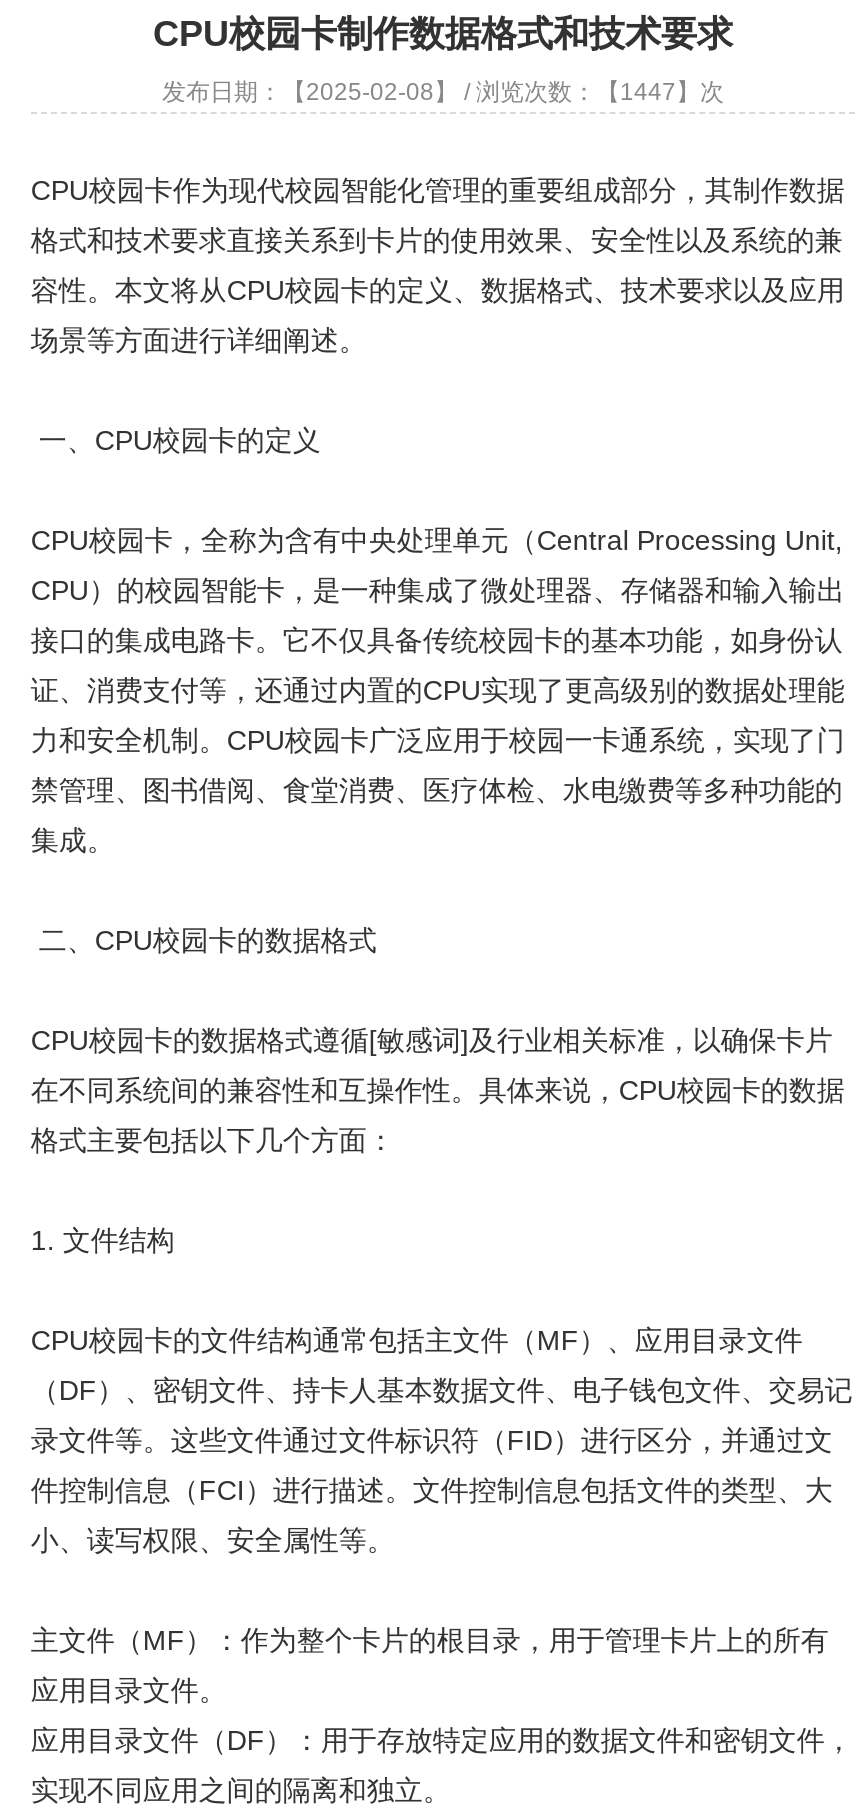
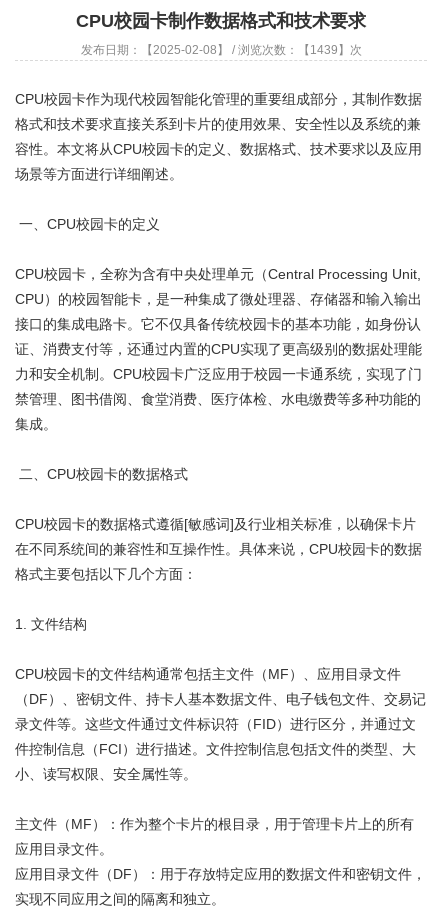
- 发布日期：【2025-02-08】 / 浏览次数：【1447】次
+ 发布日期：【2025-02-08】 / 浏览次数：【1439】次
